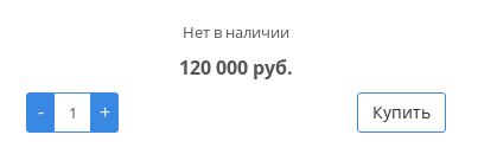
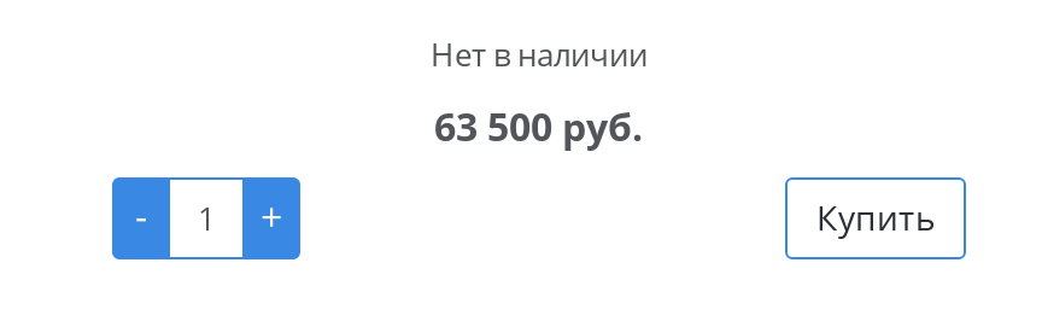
- 120 000 руб.
+ 63 500 руб.
